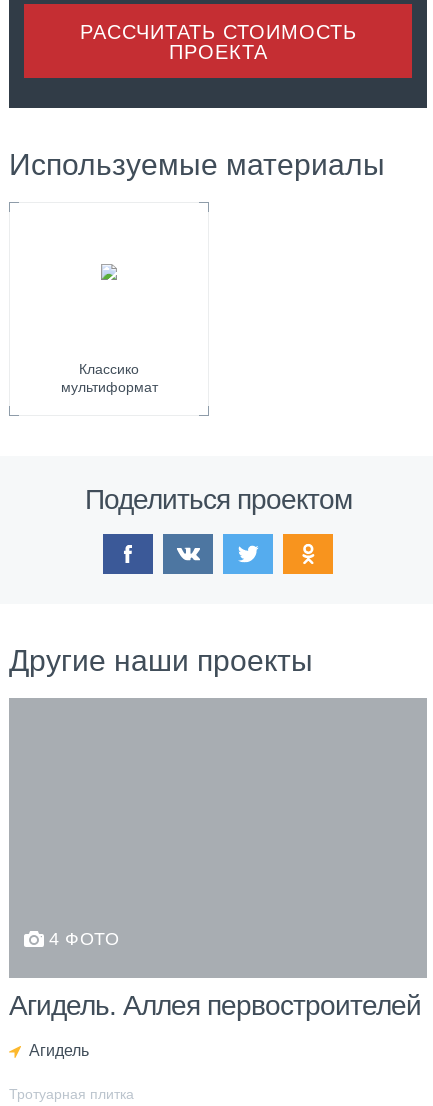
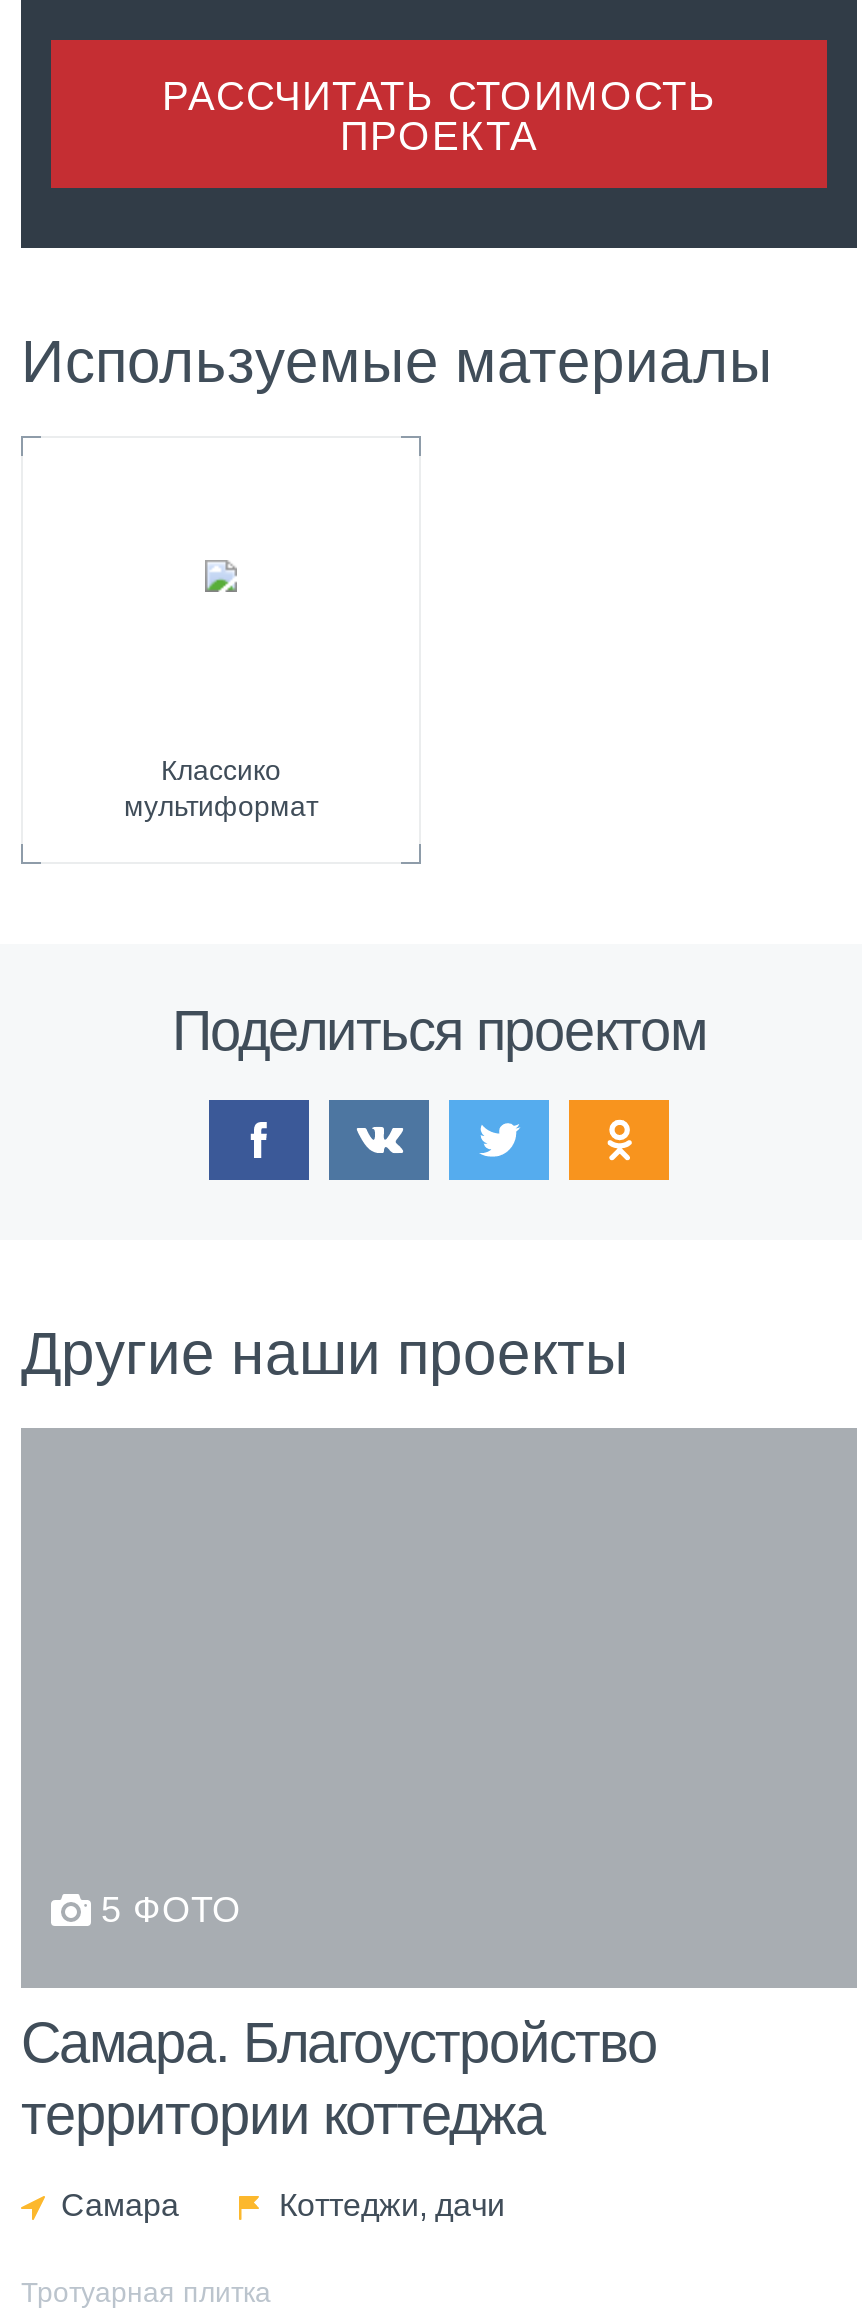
- 4 ФОТО
+ 5 ФОТО

- Агидель. Аллея первостроителей
+ Самара. Благоустройство
+ территории коттеджа

- Агидель
+ Самара
+ Коттеджи, дачи
